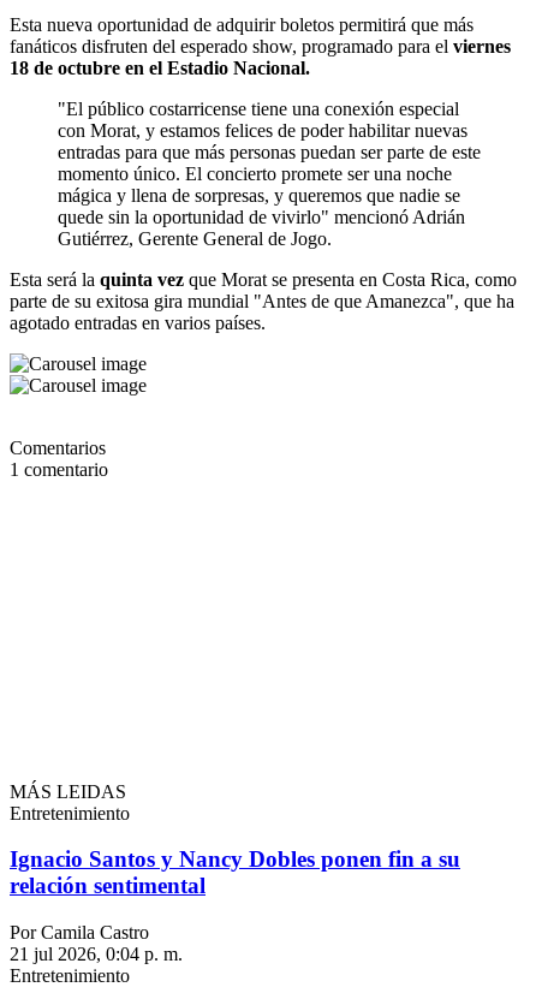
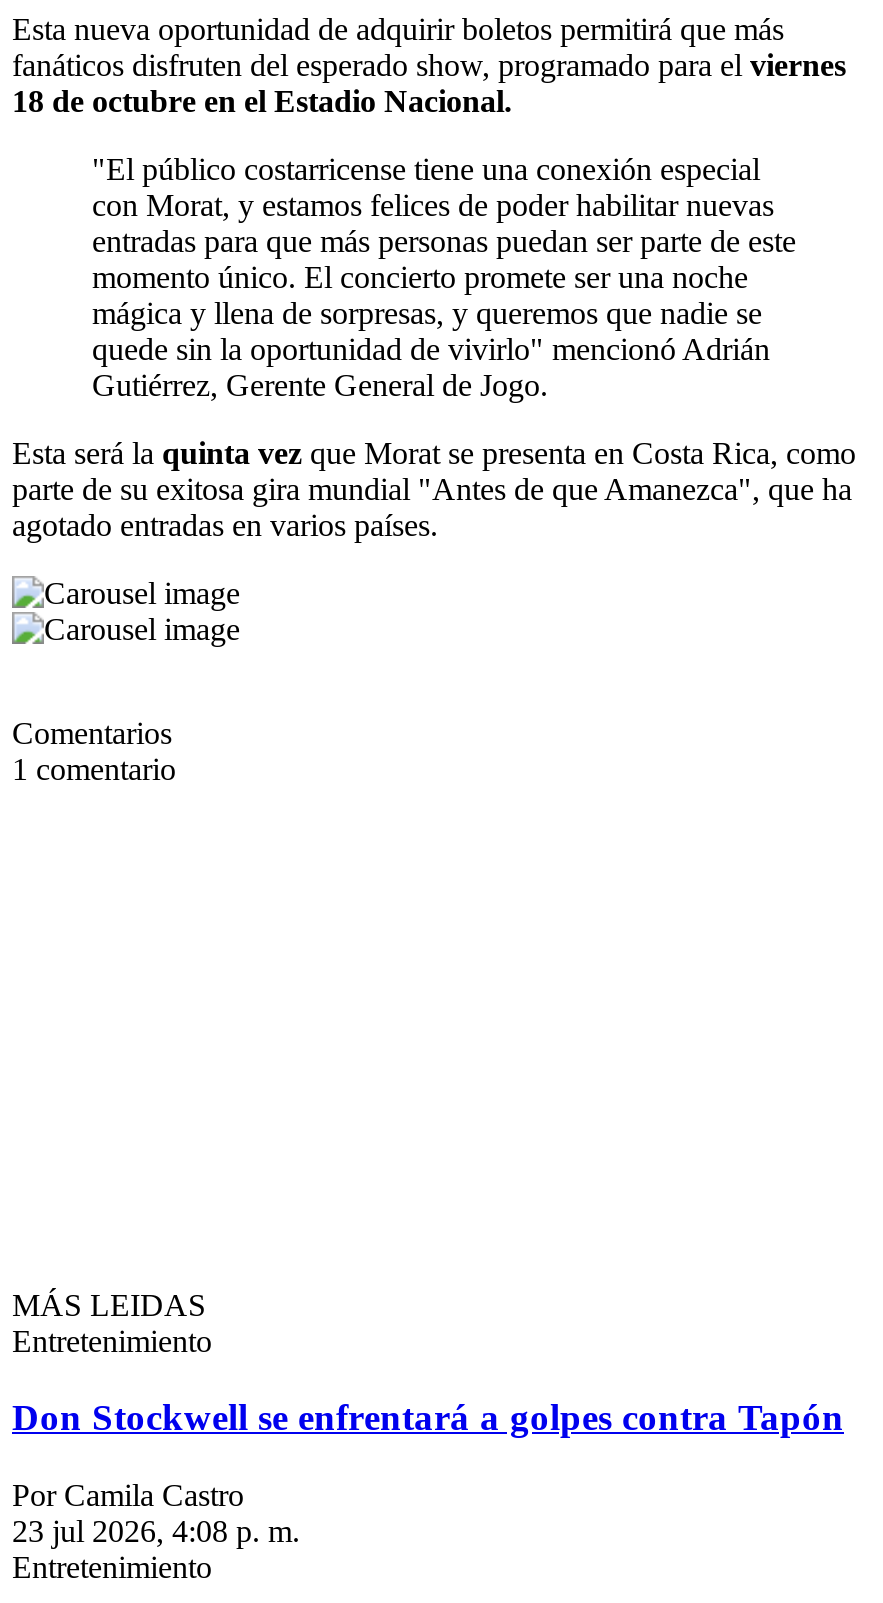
- Ignacio Santos y Nancy Dobles ponen fin a su
- relación sentimental
+ Don Stockwell se enfrentará a golpes contra Tapón

- 21 jul 2026, 0:04 p. m.
+ 23 jul 2026, 4:08 p. m.
